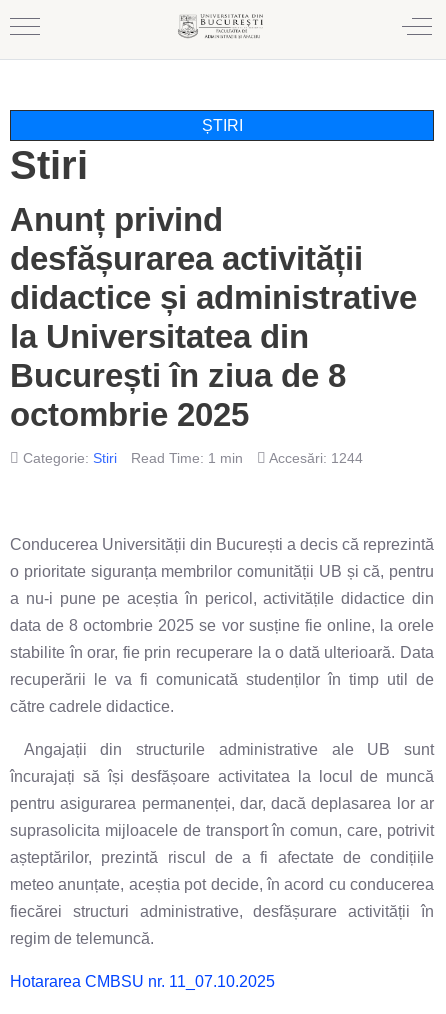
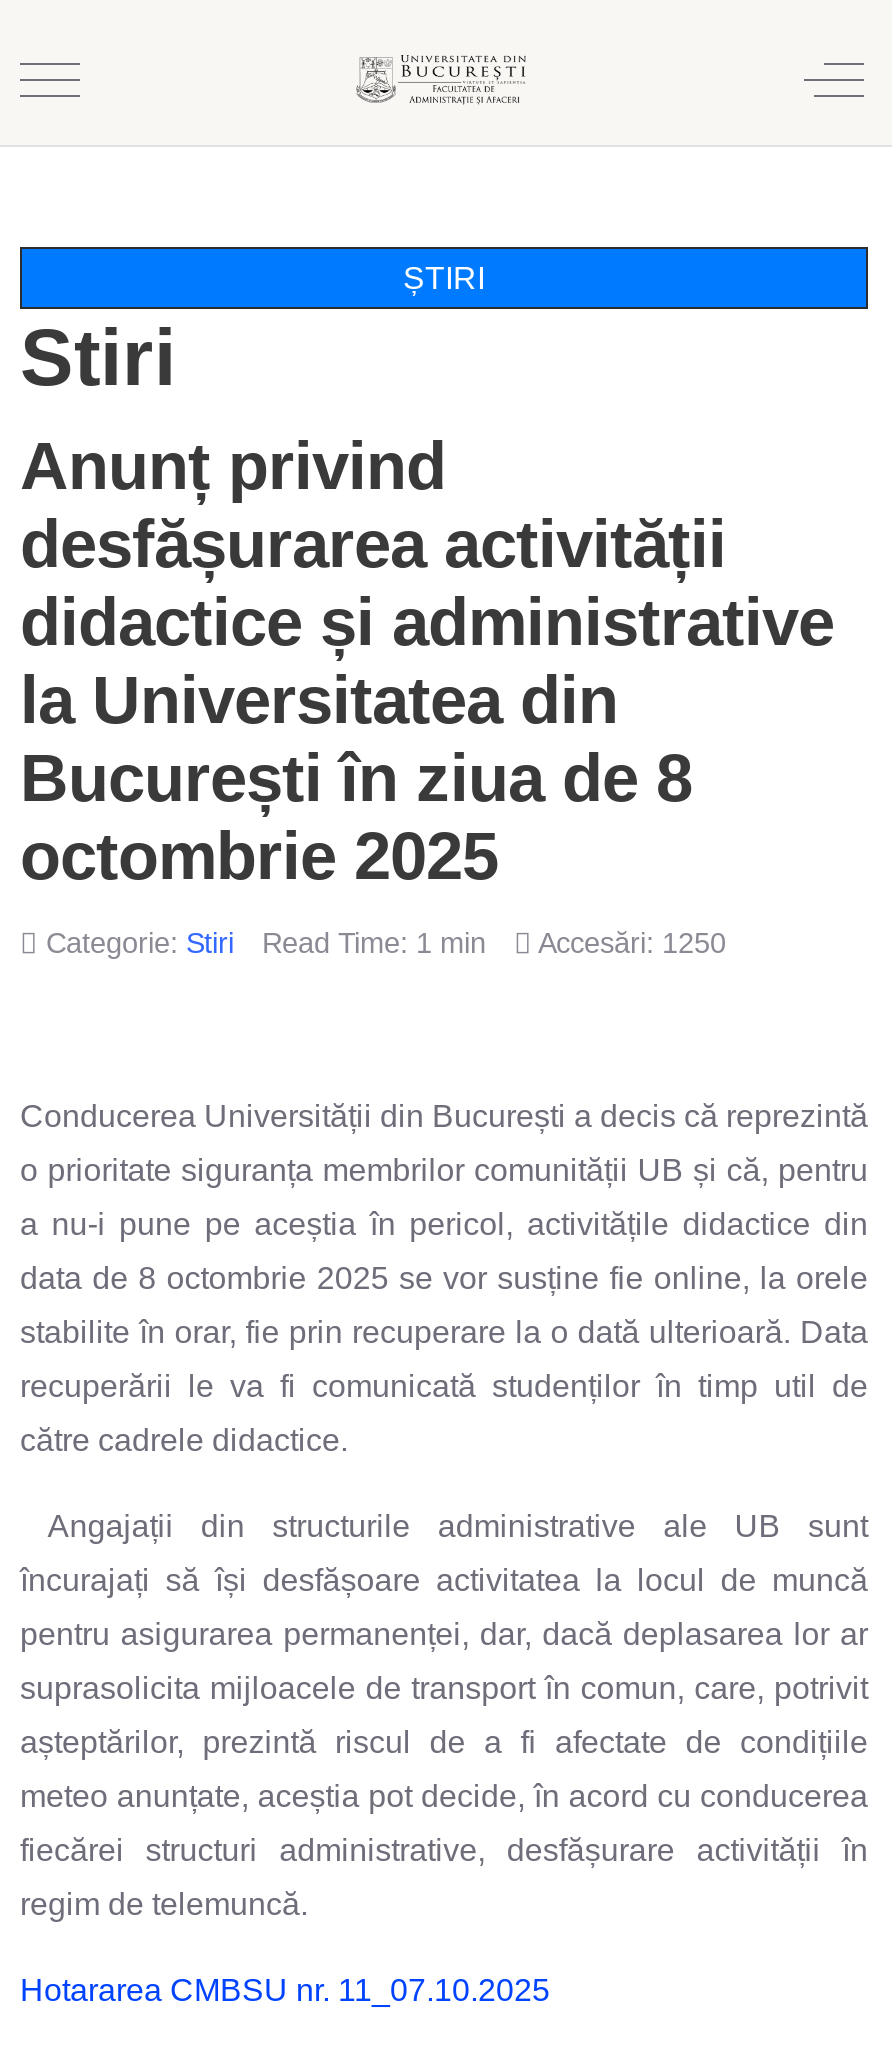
- Categorie: Stiri Read Time: 1 min Accesări: 1244
+ Categorie: Stiri Read Time: 1 min Accesări: 1250
